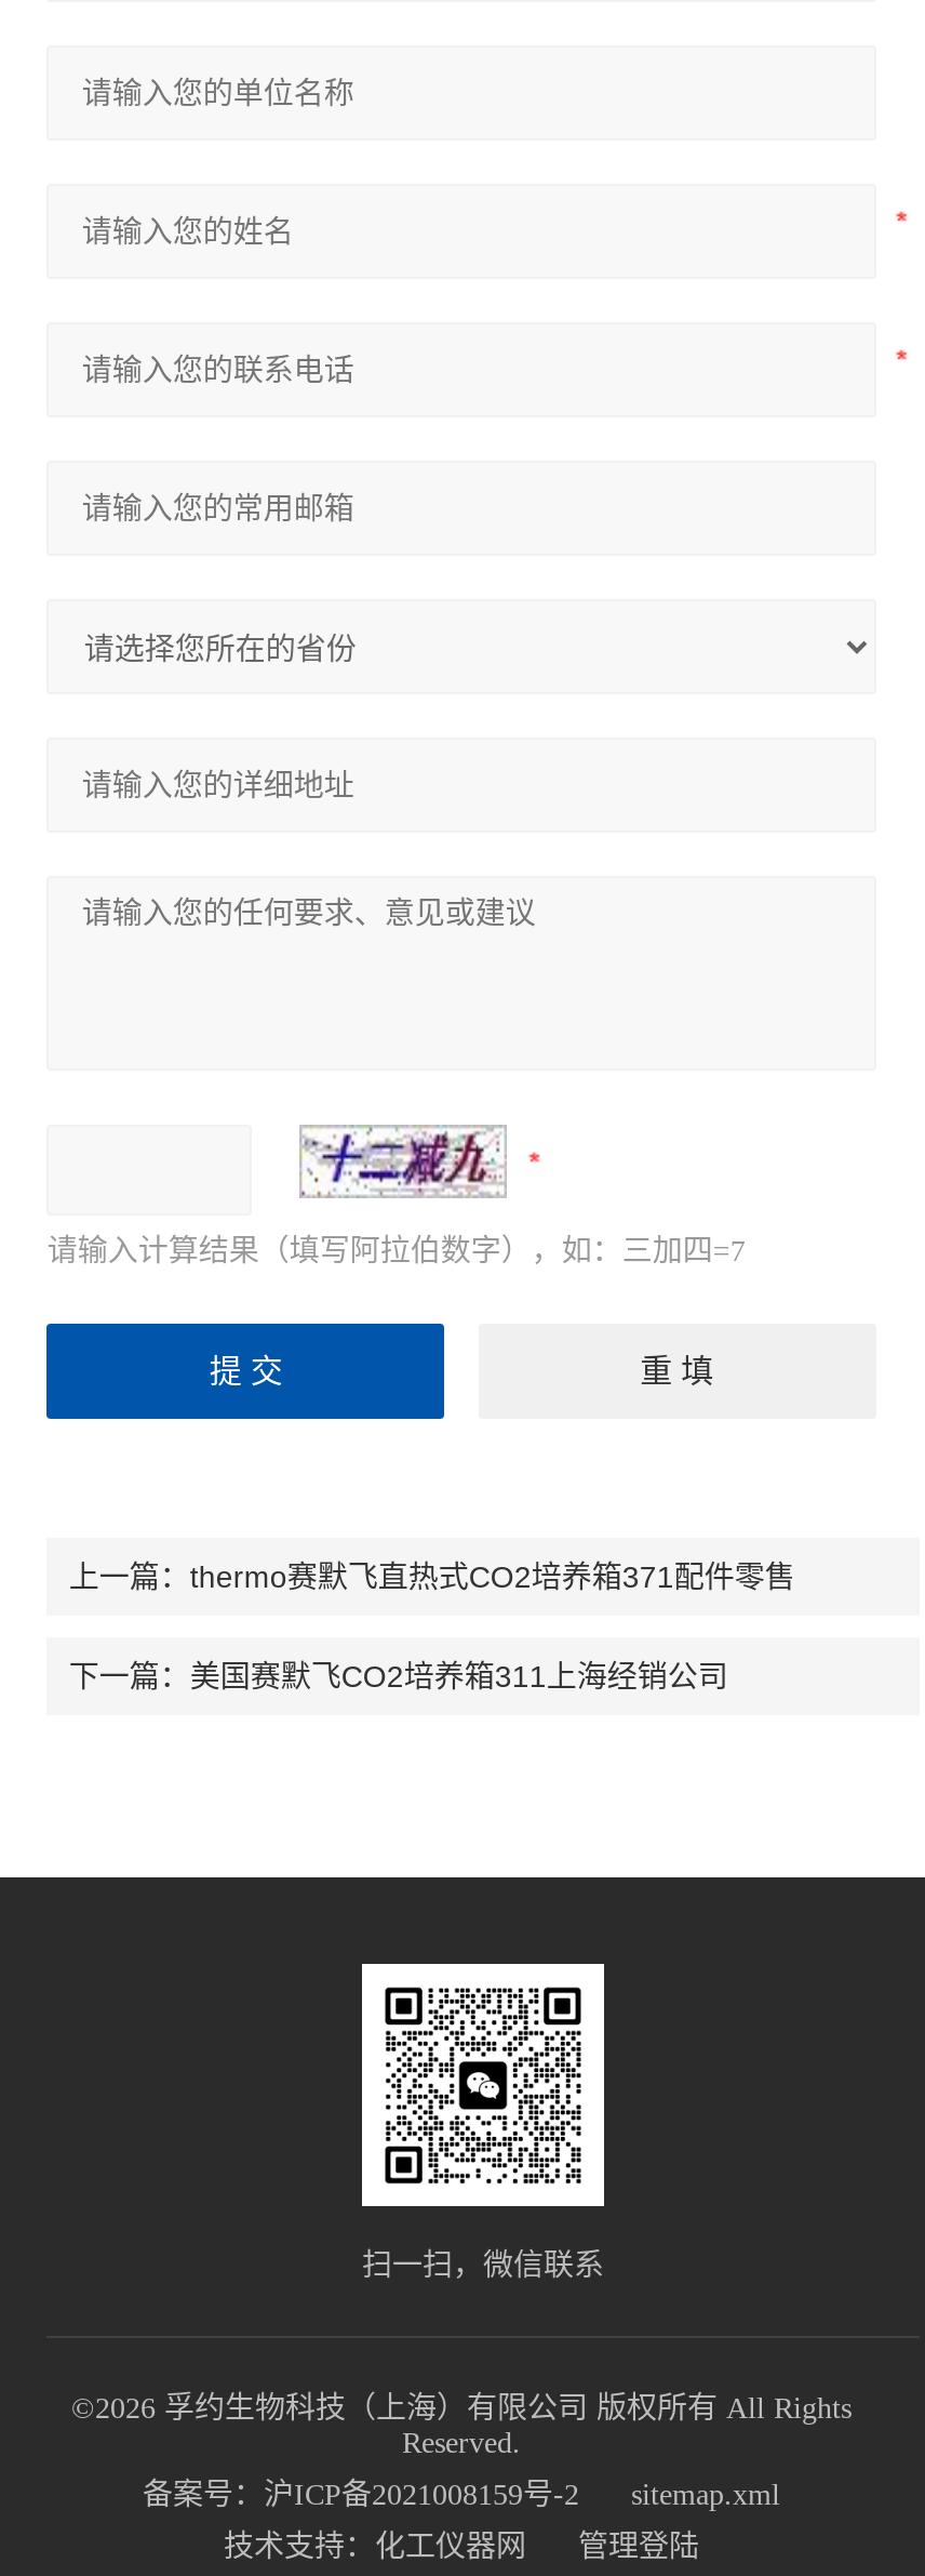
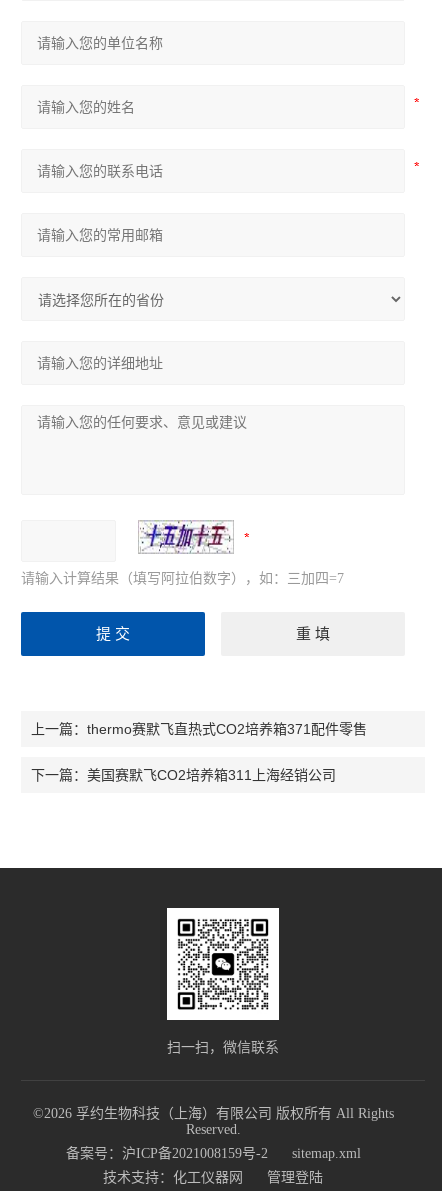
- [image]
+ [image]
